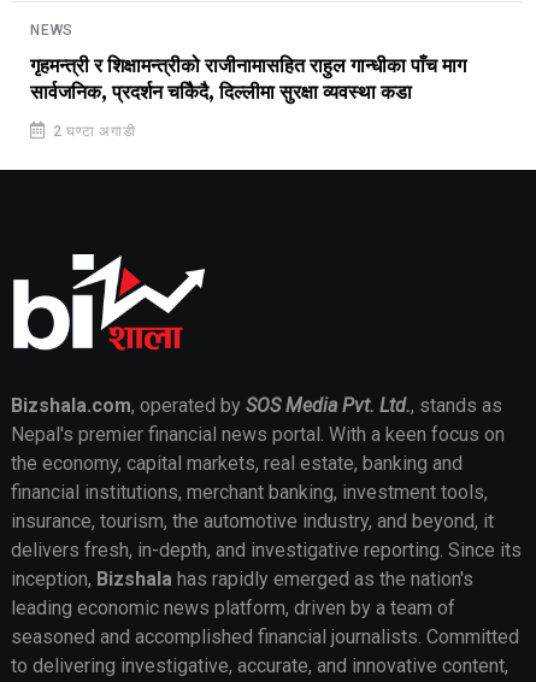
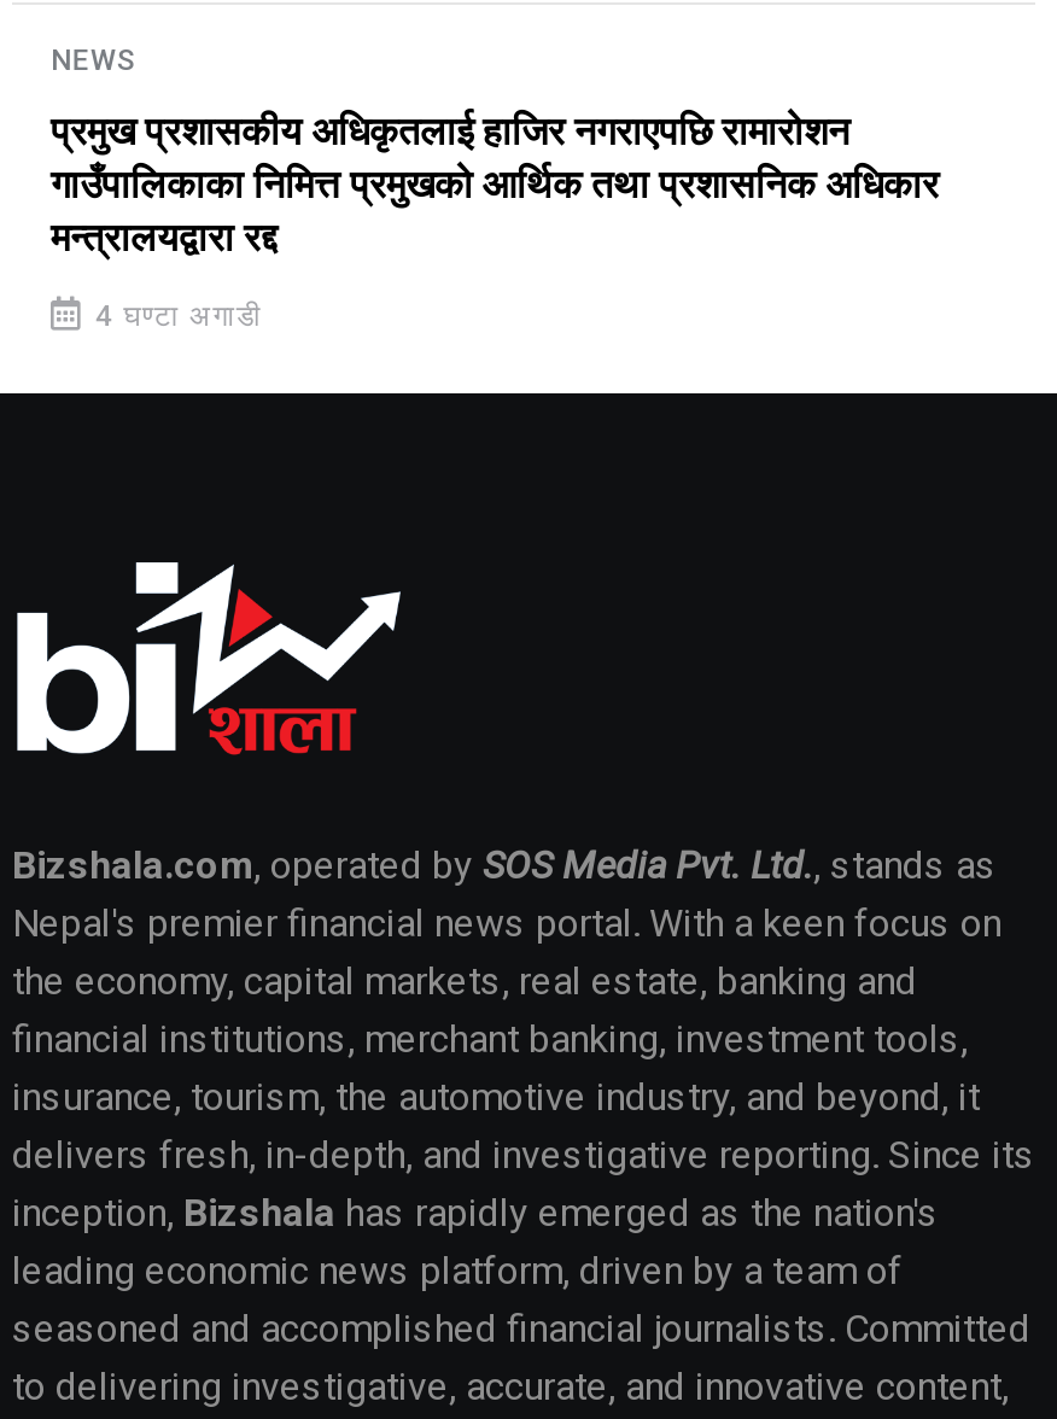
- गृहमन्त्री र शिक्षामन्त्रीको राजीनामासहित राहुल गान्धीका पाँच माग
- सार्वजनिक, प्रदर्शन चकिैदै, दिल्लीमा सुरक्षा व्यवस्था कडा
+ प्रमुख प्रशासकीय अधिकृतलाई हाजिर नगराएपछि रामारोशन
+ गाउँपालिकाका निमित्त प्रमुखको आर्थिक तथा प्रशासनिक अधिकार
+ मन्त्रालयद्वारा रद्द

- 2 घण्टा अगाडी
+ 4 घण्टा अगाडी
